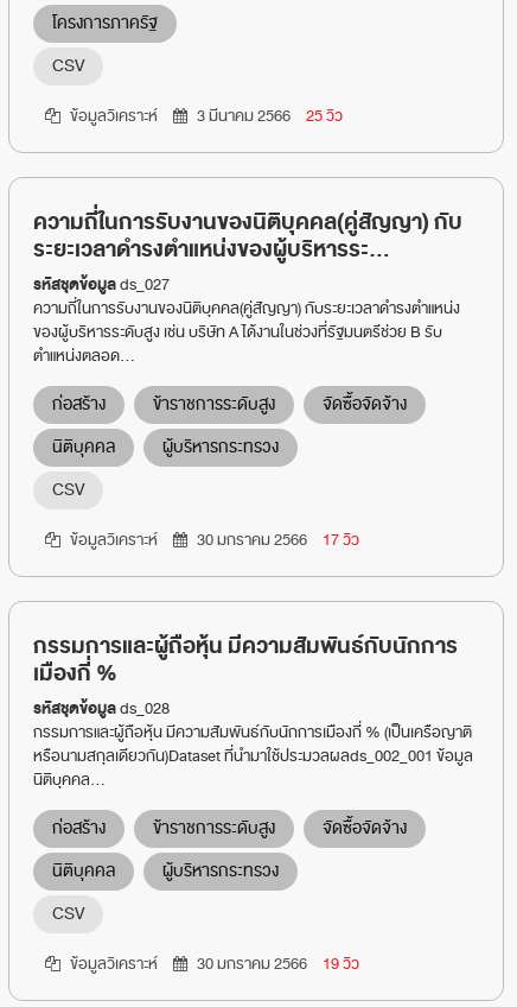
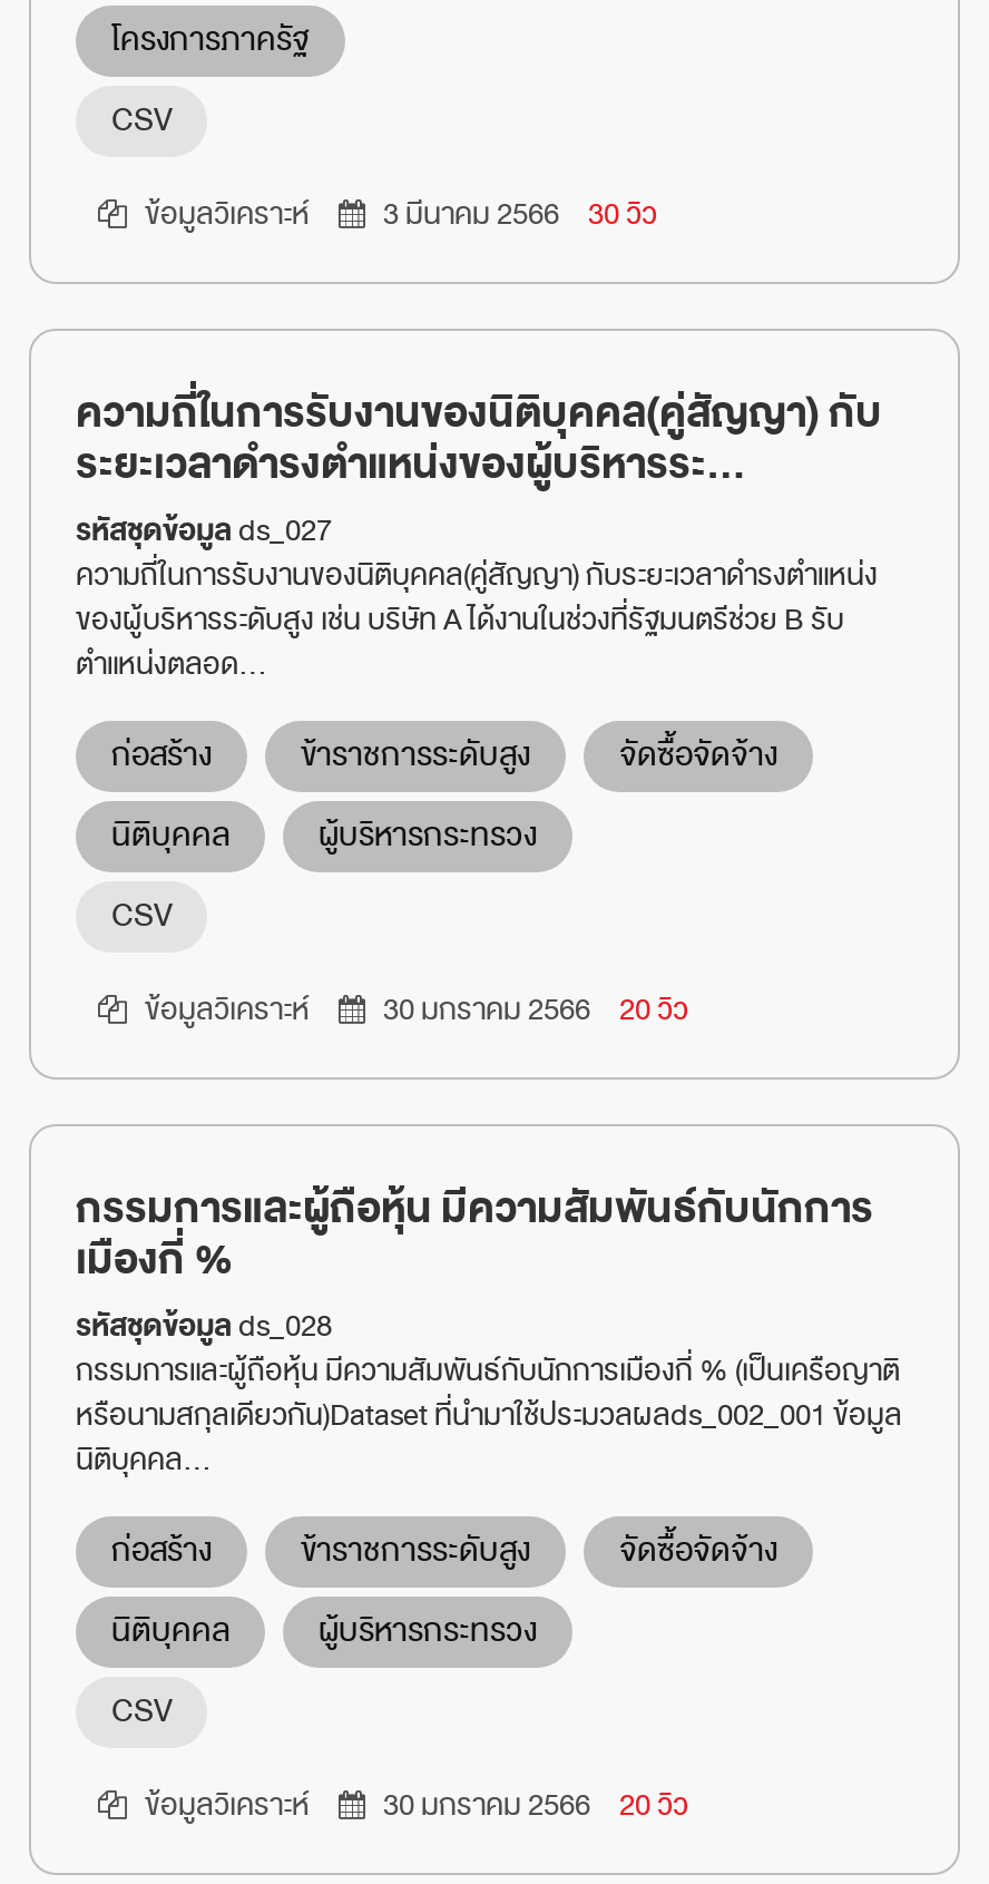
- 3 มีนาคม 2566 25 วิว
+ 3 มีนาคม 2566 30 วิว

- 30 มกราคม 2566 17 วิว
+ 30 มกราคม 2566 20 วิว

- 30 มกราคม 2566 19 วิว
+ 30 มกราคม 2566 20 วิว
